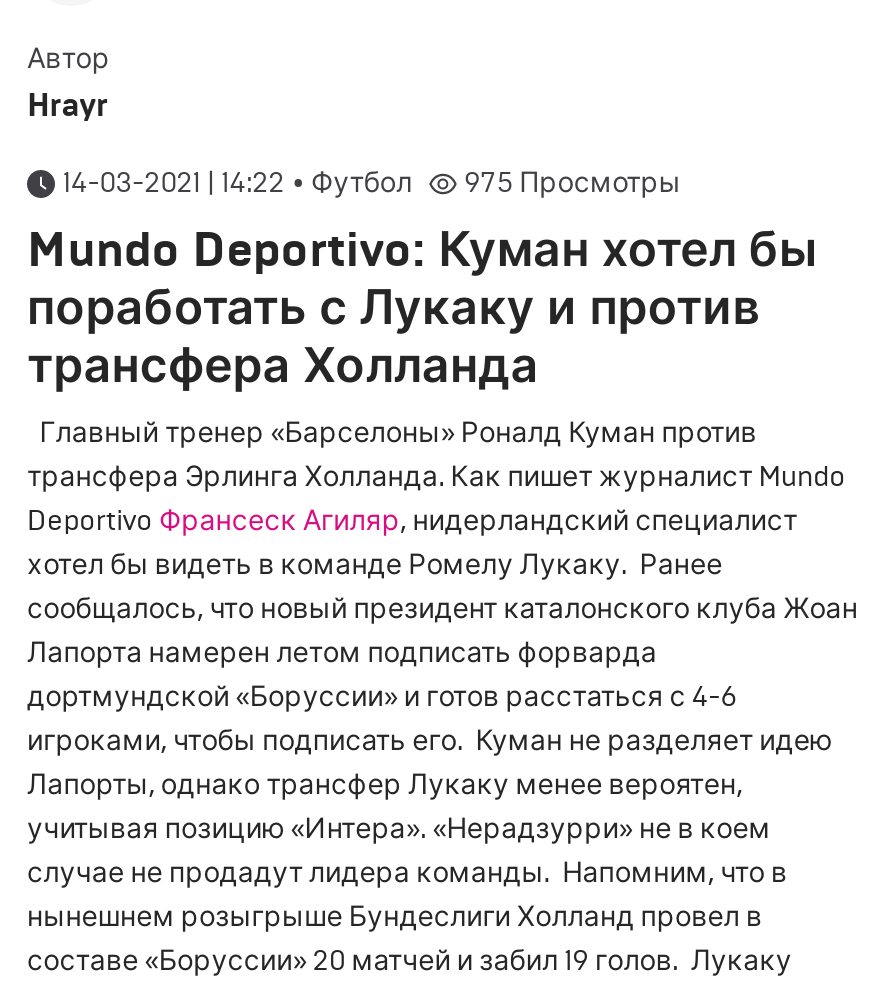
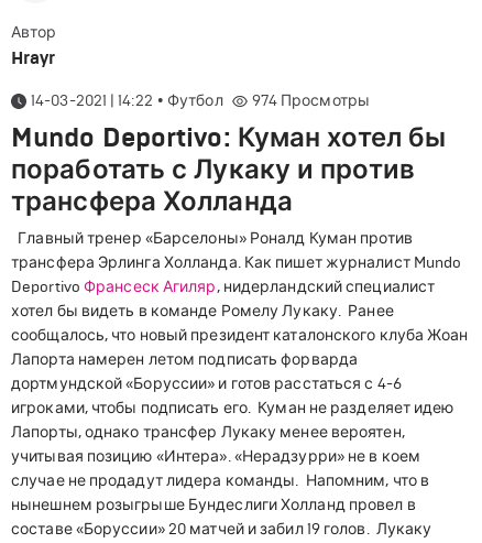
- 975 Просмотры
+ 974 Просмотры
